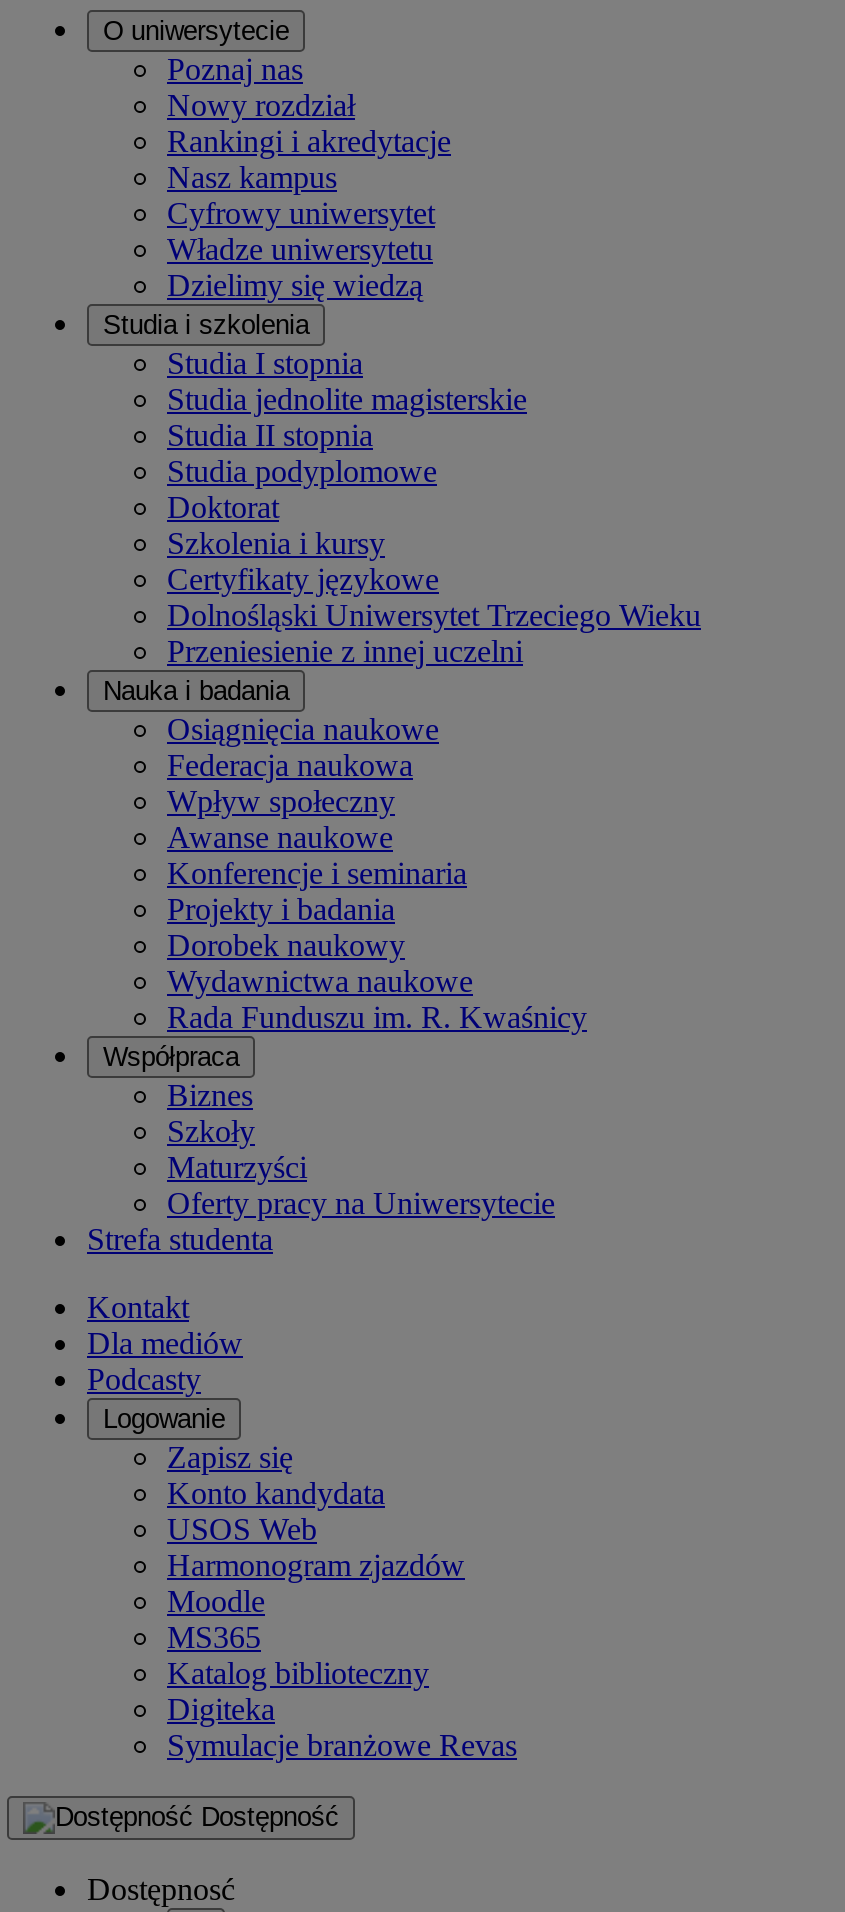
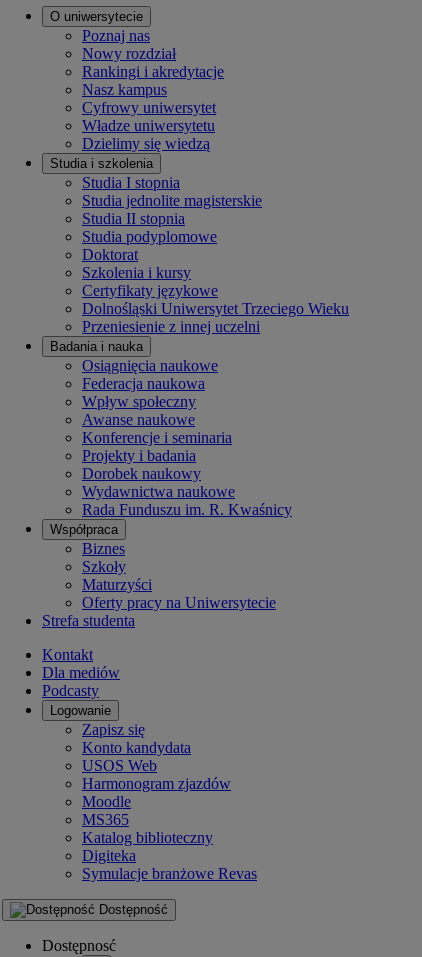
- Nauka i badania
+ Badania i nauka
